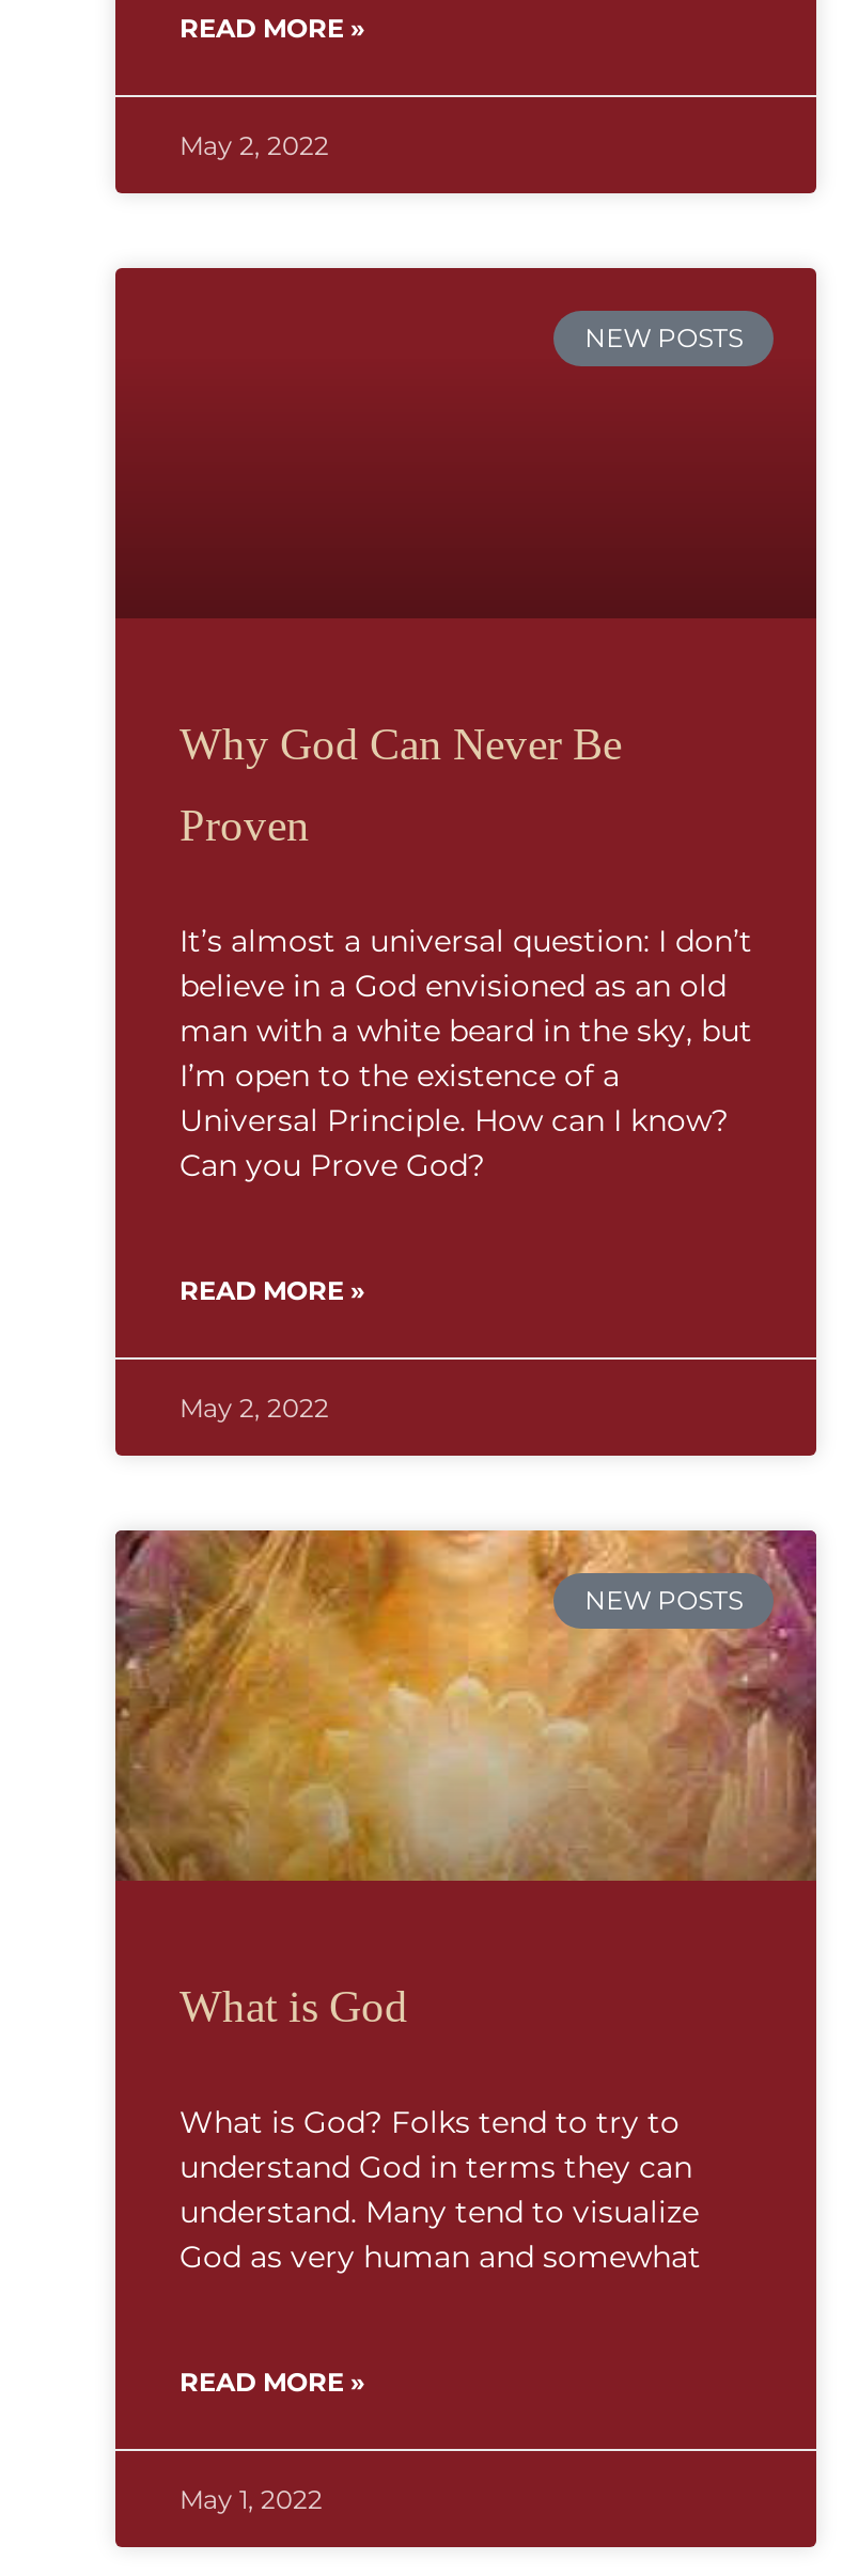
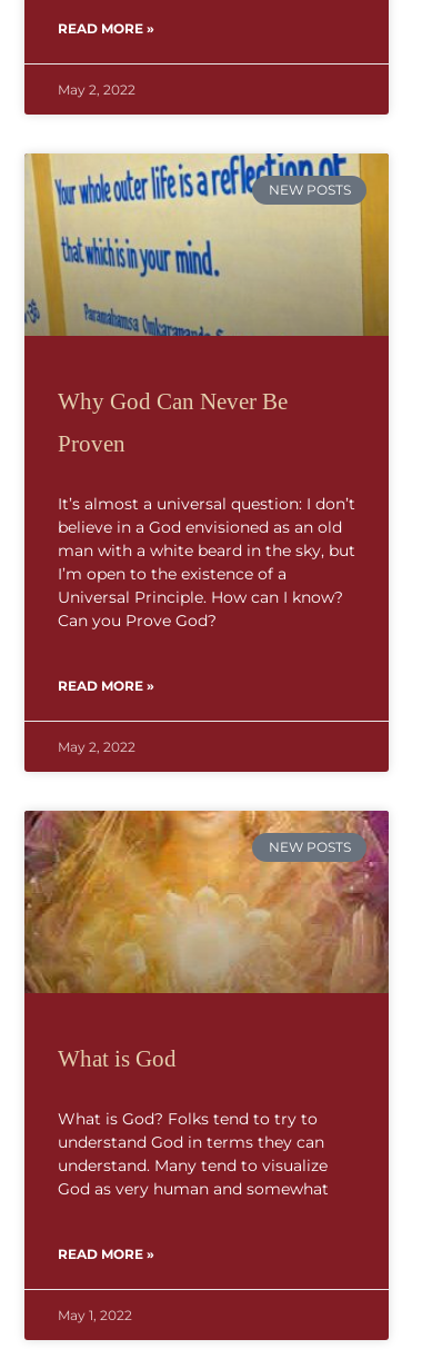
- [image]
+ [image]
